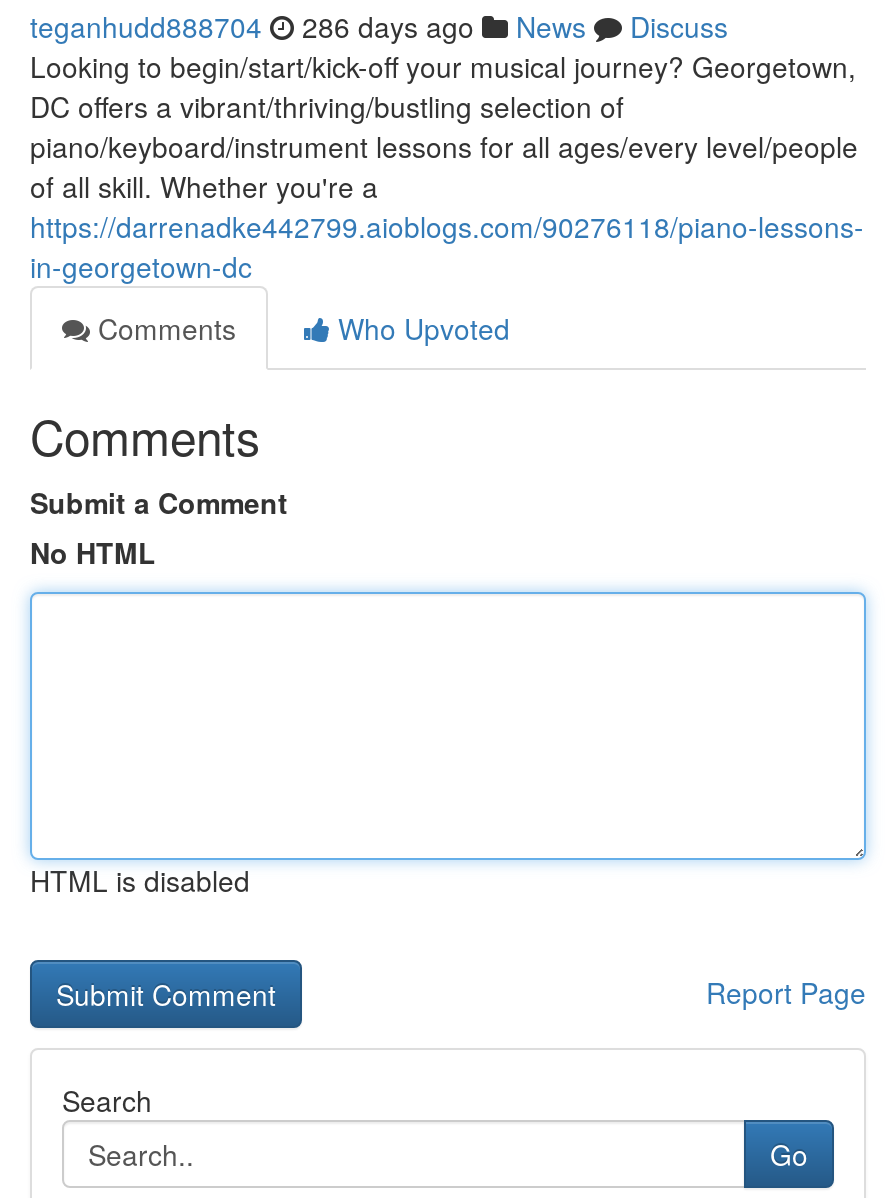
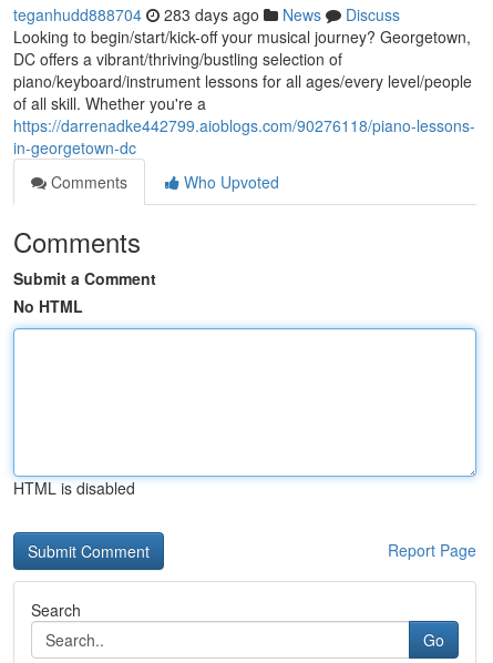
- teganhudd888704 286 days ago News Discuss
+ teganhudd888704 283 days ago News Discuss
